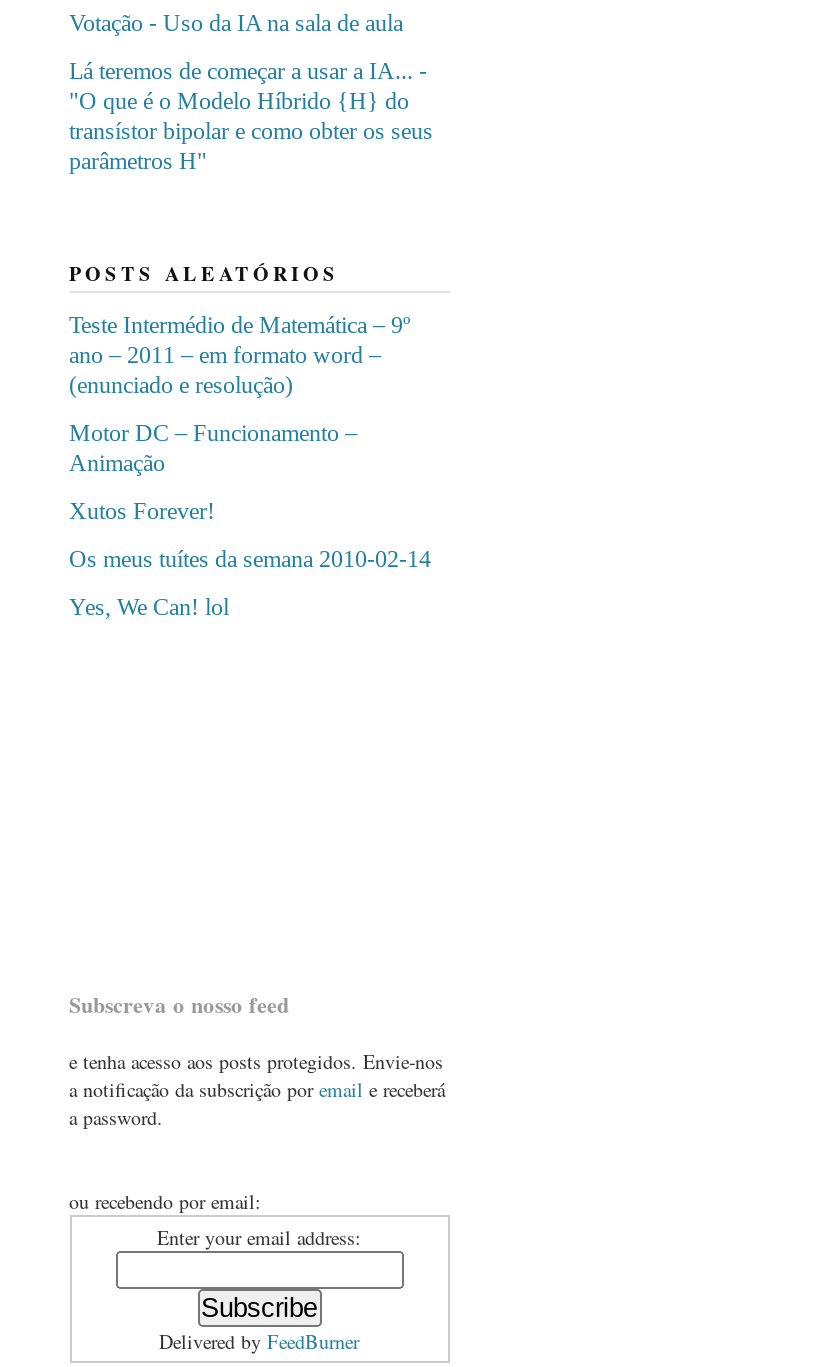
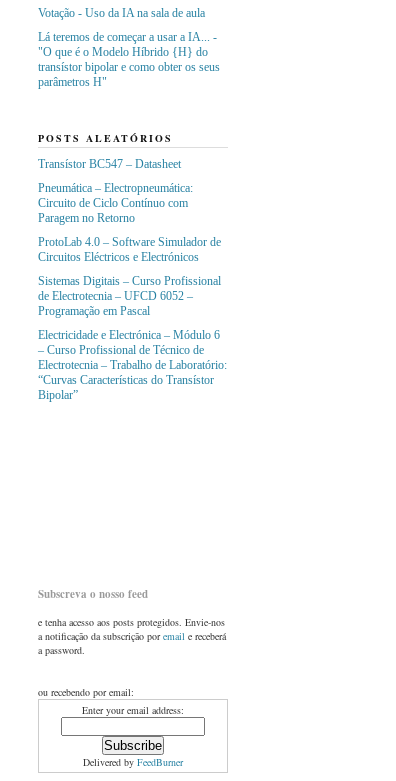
- Teste Intermédio de Matemática – 9º
- ano – 2011 – em formato word –
- (enunciado e resolução)
+ Transístor BC547 – Datasheet

- Motor DC – Funcionamento –
- Animação
+ Pneumática – Electropneumática:
+ Circuito de Ciclo Contínuo com
+ Paragem no Retorno

- Xutos Forever!
+ ProtoLab 4.0 – Software Simulador de
+ Circuitos Eléctricos e Electrónicos

- Os meus tuítes da semana 2010-02-14
+ Sistemas Digitais – Curso Profissional
+ de Electrotecnia – UFCD 6052 –
+ Programação em Pascal

- Yes, We Can! lol
+ Electricidade e Electrónica – Módulo 6
+ – Curso Profissional de Técnico de
+ Electrotecnia – Trabalho de Laboratório:
+ “Curvas Características do Transístor
+ Bipolar”
